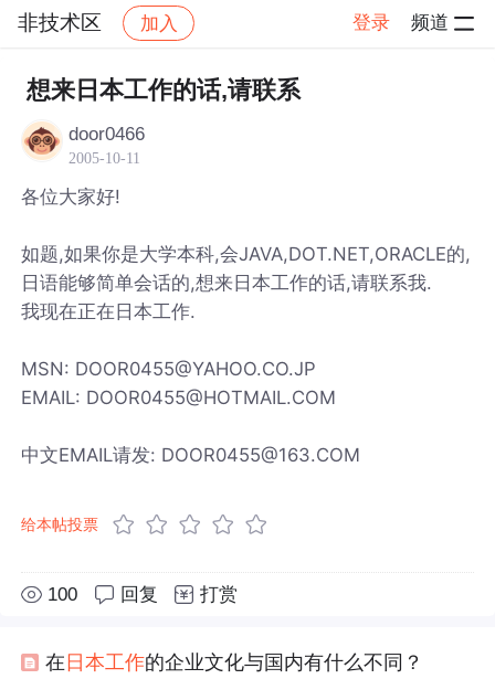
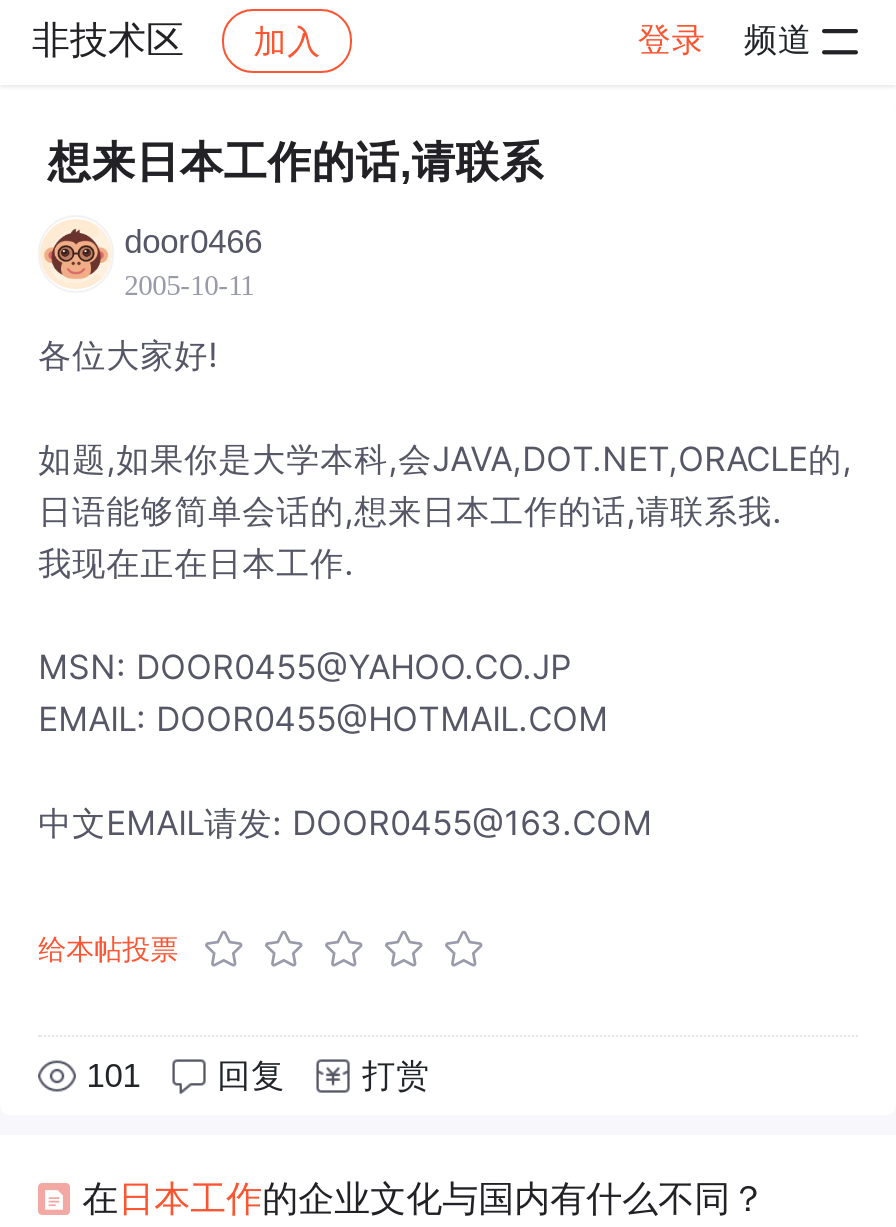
- 100
+ 101
